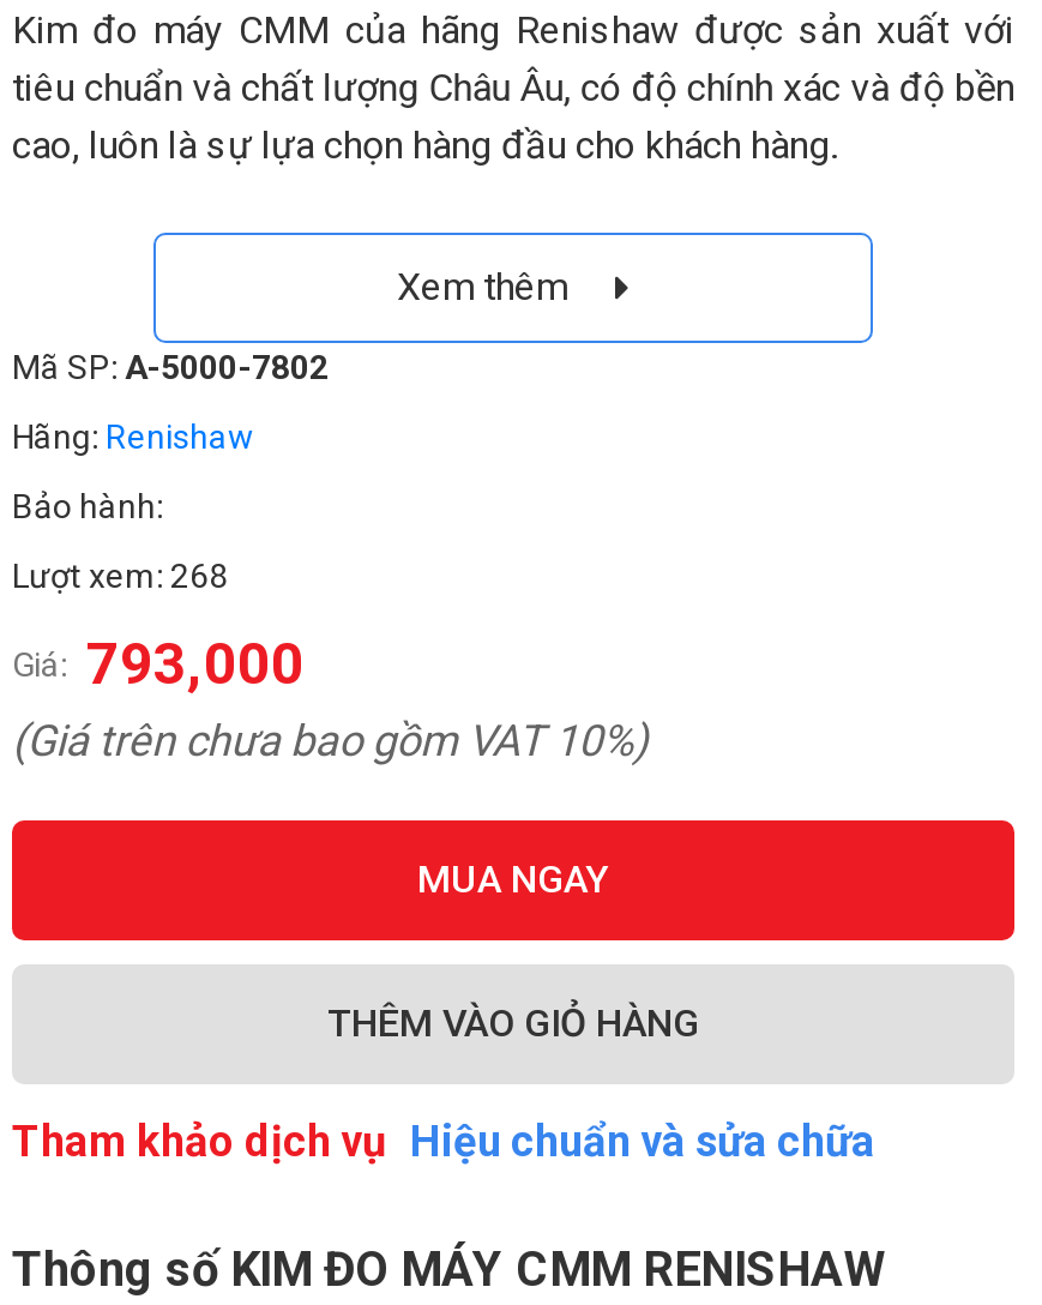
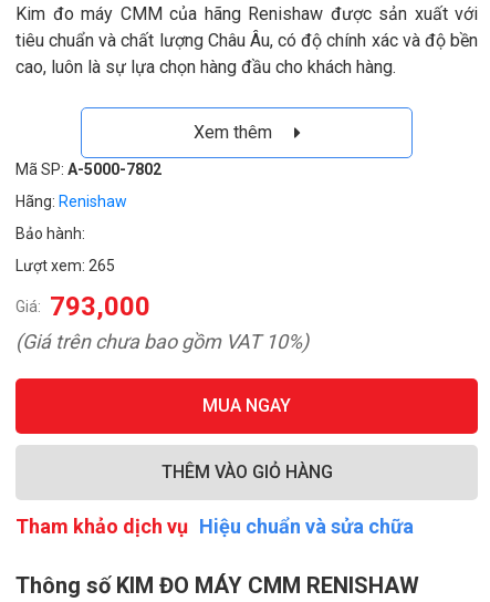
- Lượt xem: 268
+ Lượt xem: 265
